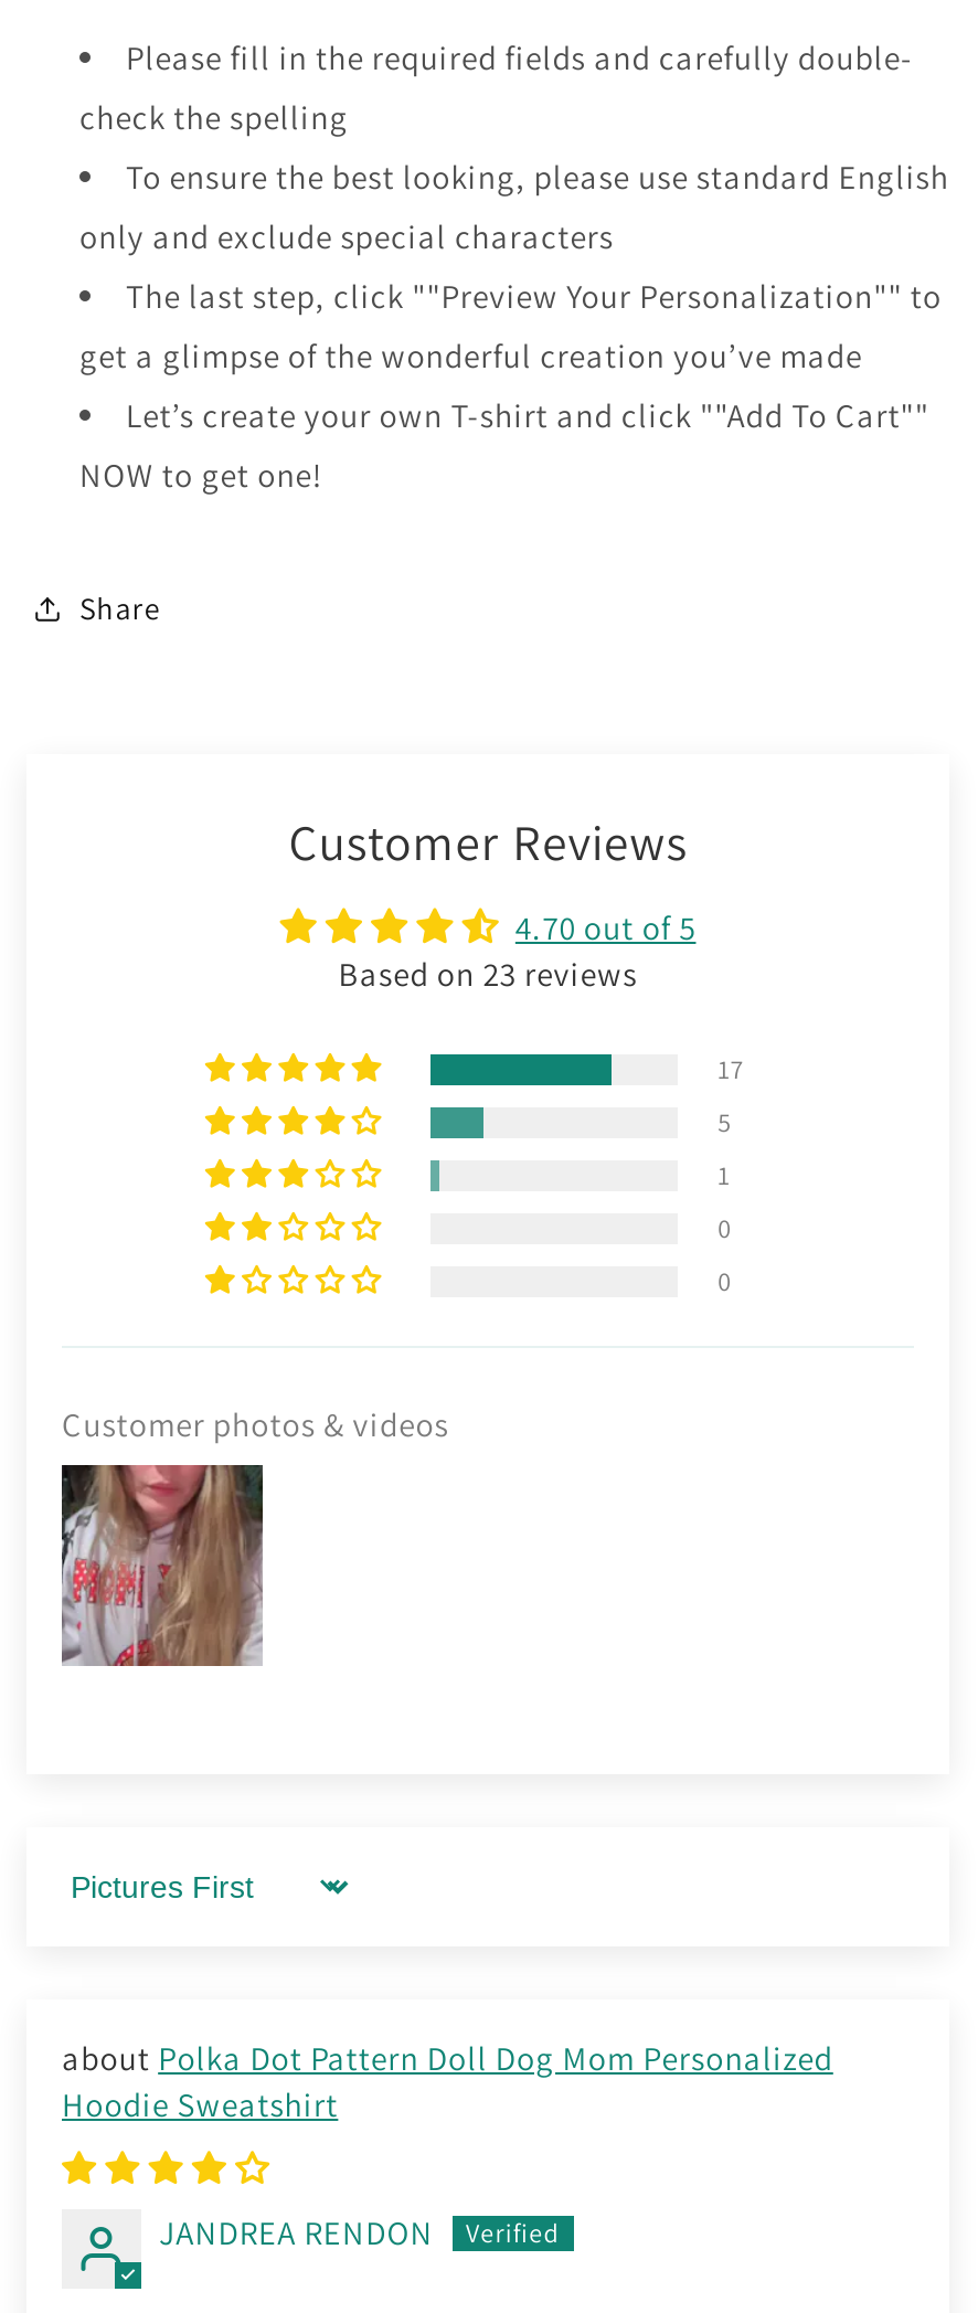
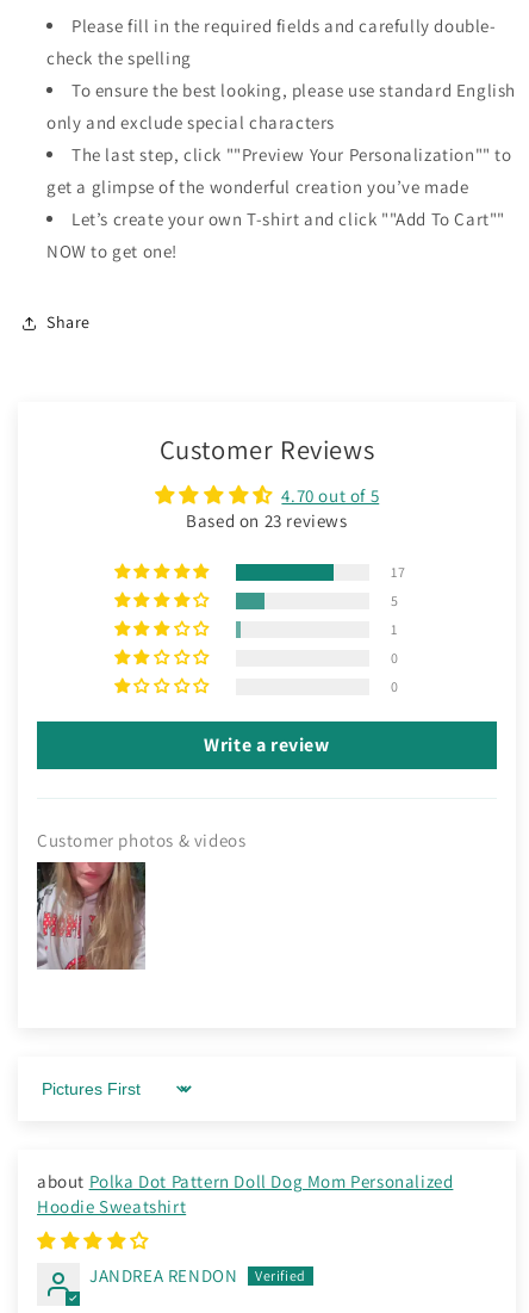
+ Write a review
